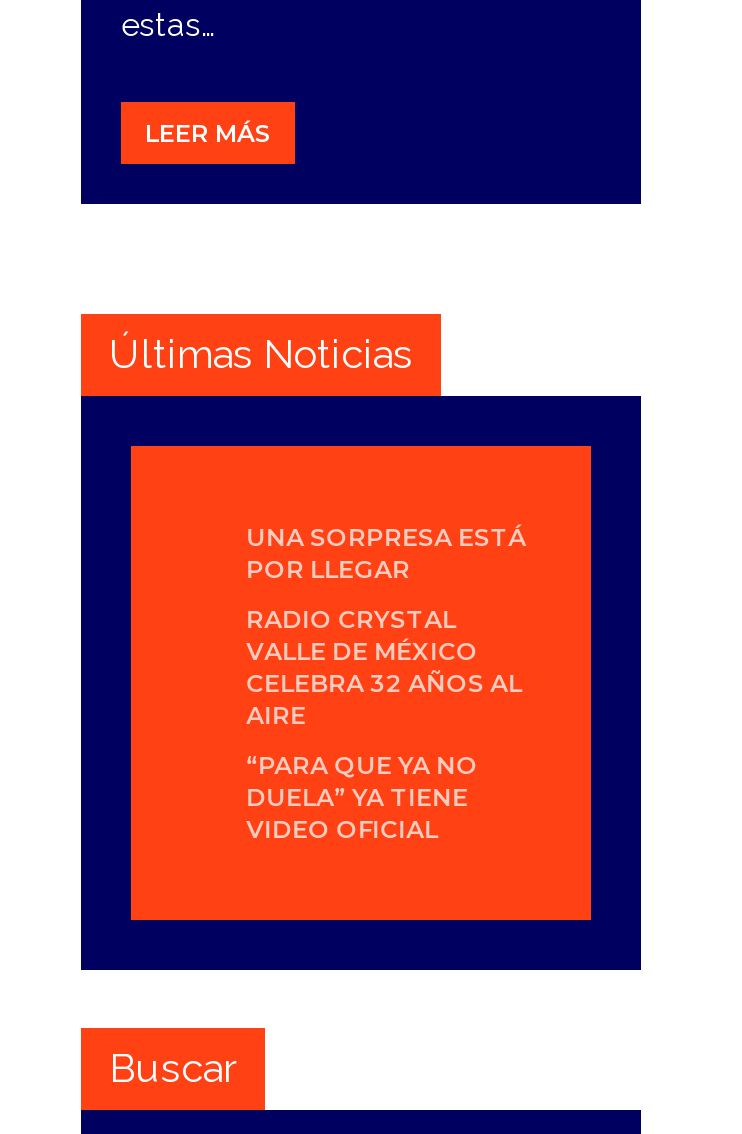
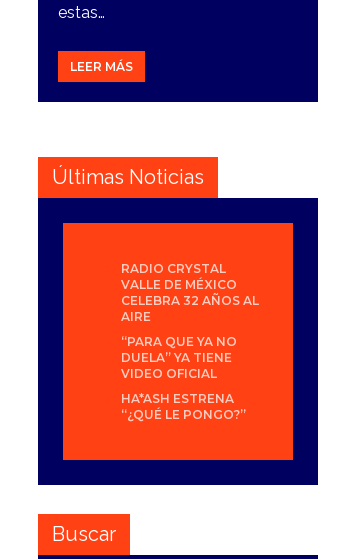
- UNA SORPRESA ESTÁ
- POR LLEGAR

moved up: RADIO CRYSTAL | VALLE DE MÉXICO | CELEBRA 32 AÑOS AL | AIRE | “PARA QUE YA NO | DUELA” YA TIENE | VIDEO OFICIAL

+ HA*ASH ESTRENA
+ “¿QUÉ LE PONGO?”
